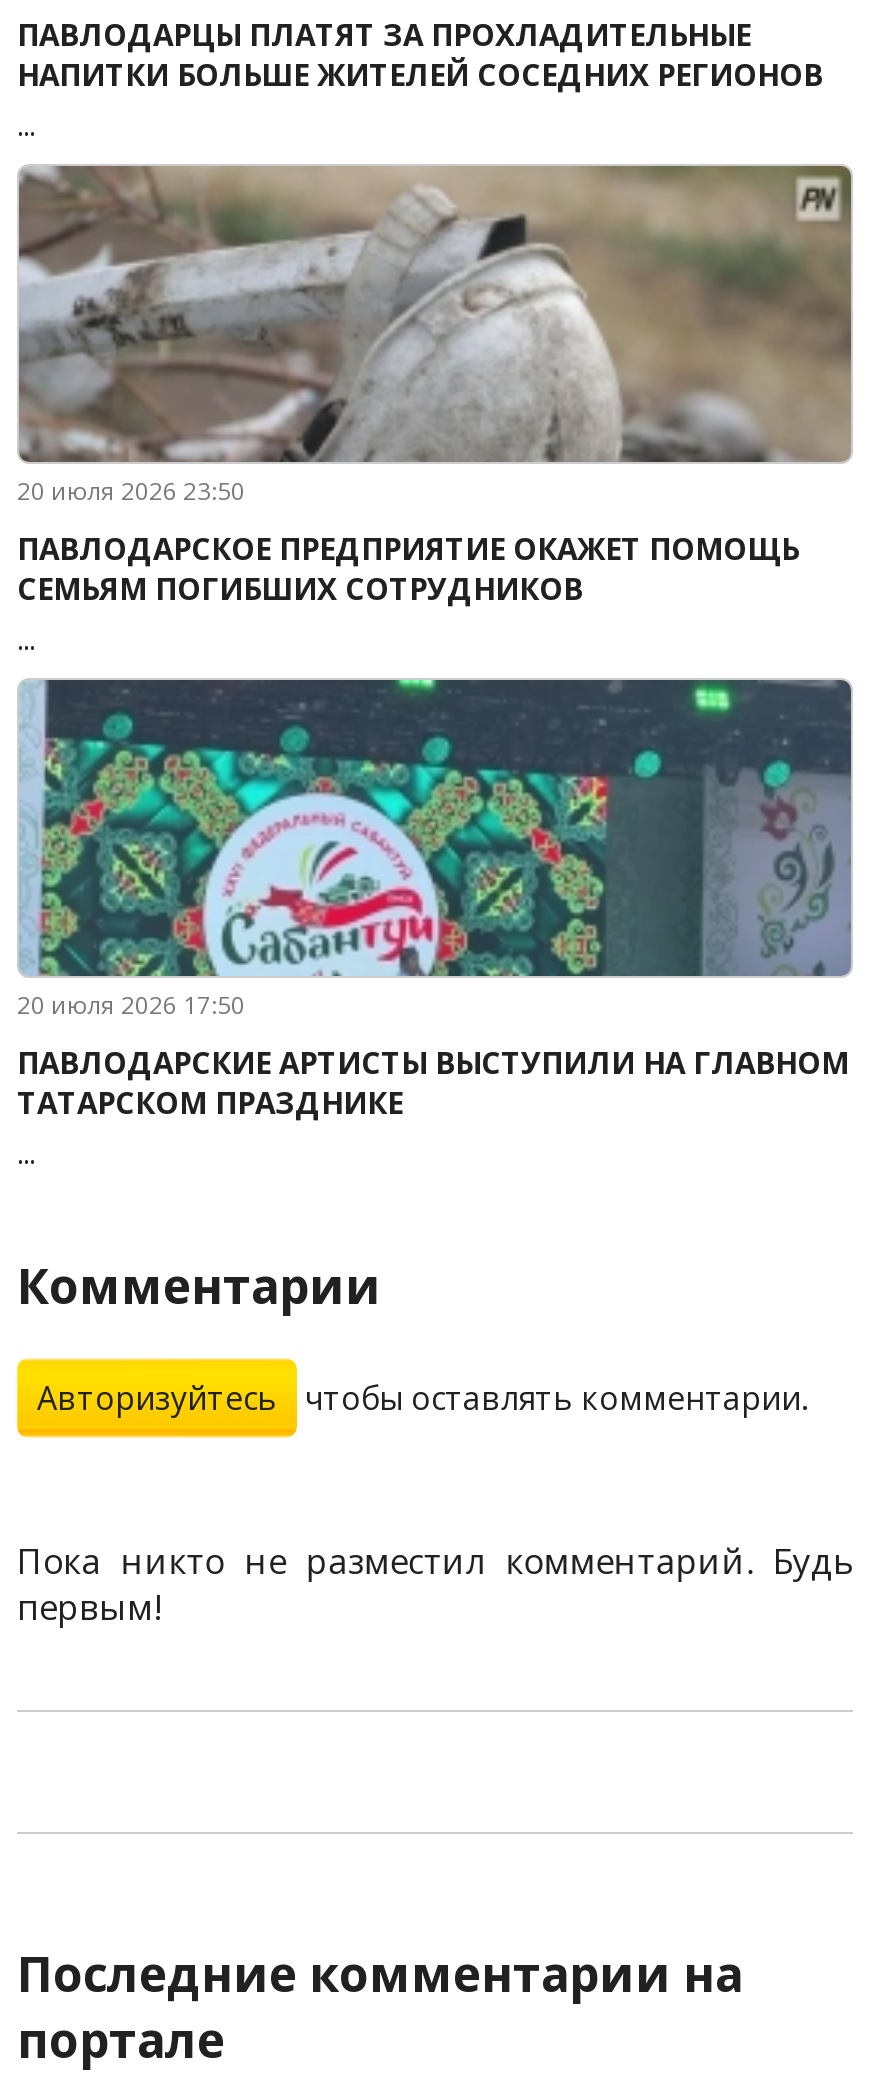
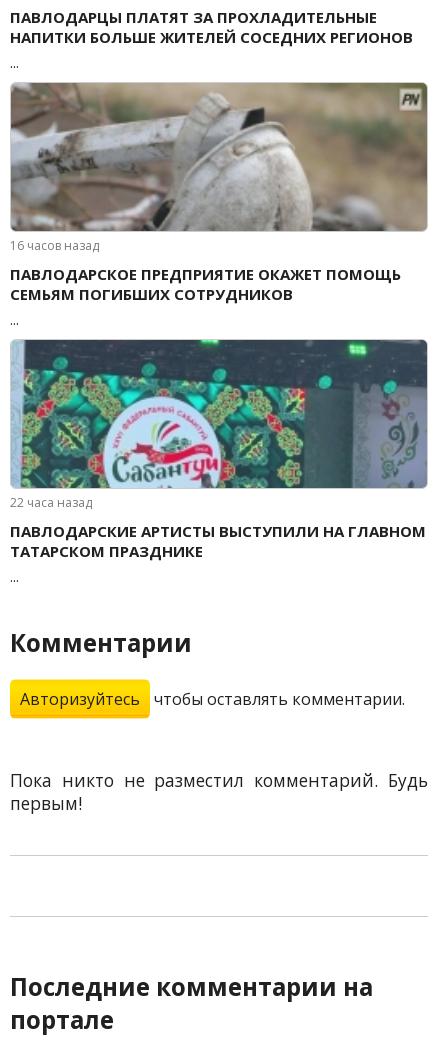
- 20 июля 2026 23:50
+ 16 часов назад

- 20 июля 2026 17:50
+ 22 часа назад
